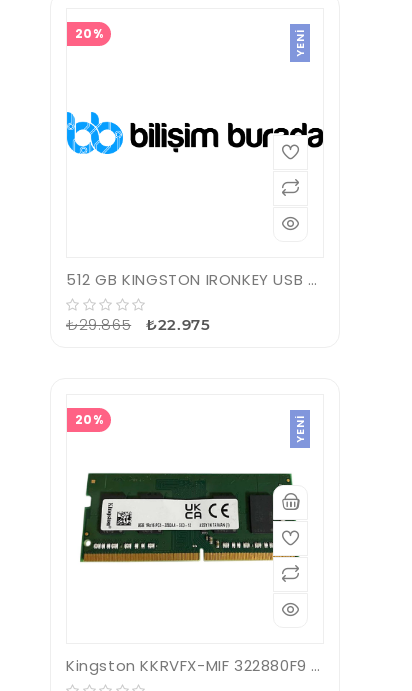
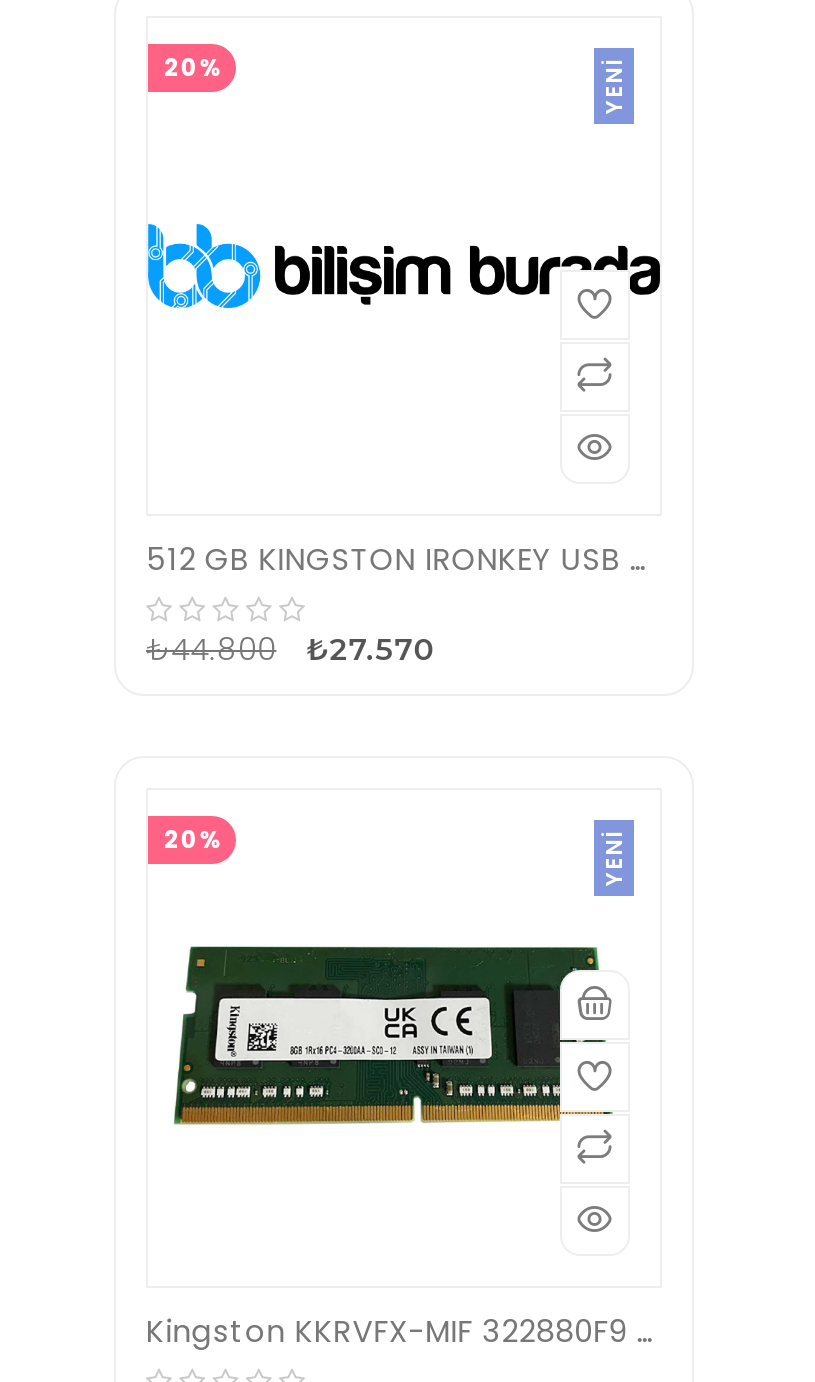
- ₺29.865
+ ₺44.800

- ₺22.975
+ ₺27.570
